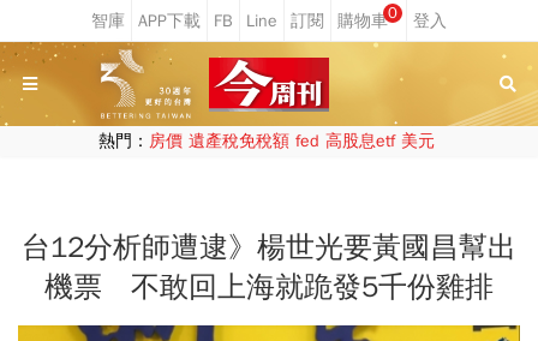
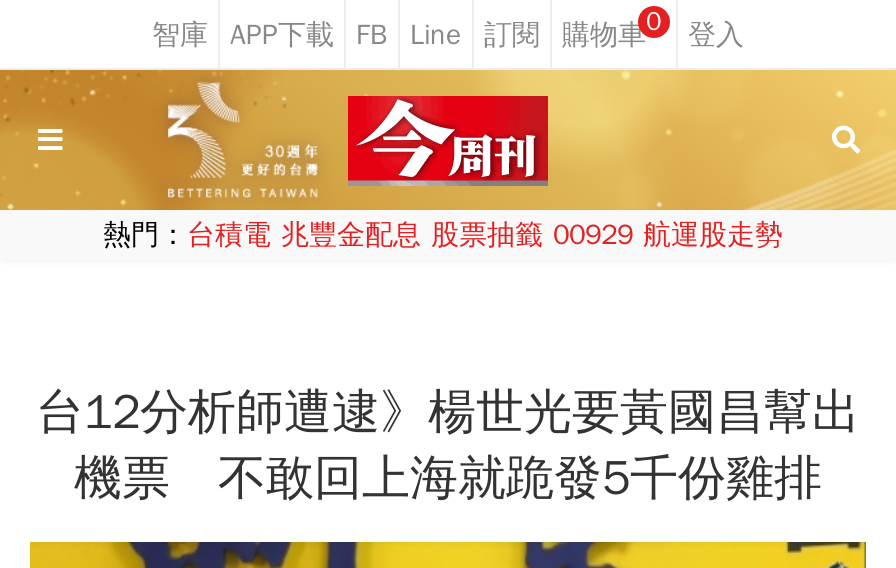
- 熱門：房價 遺產稅免稅額 fed 高股息etf 美元
+ 熱門：台積電 兆豐金配息 股票抽籤 00929 航運股走勢
